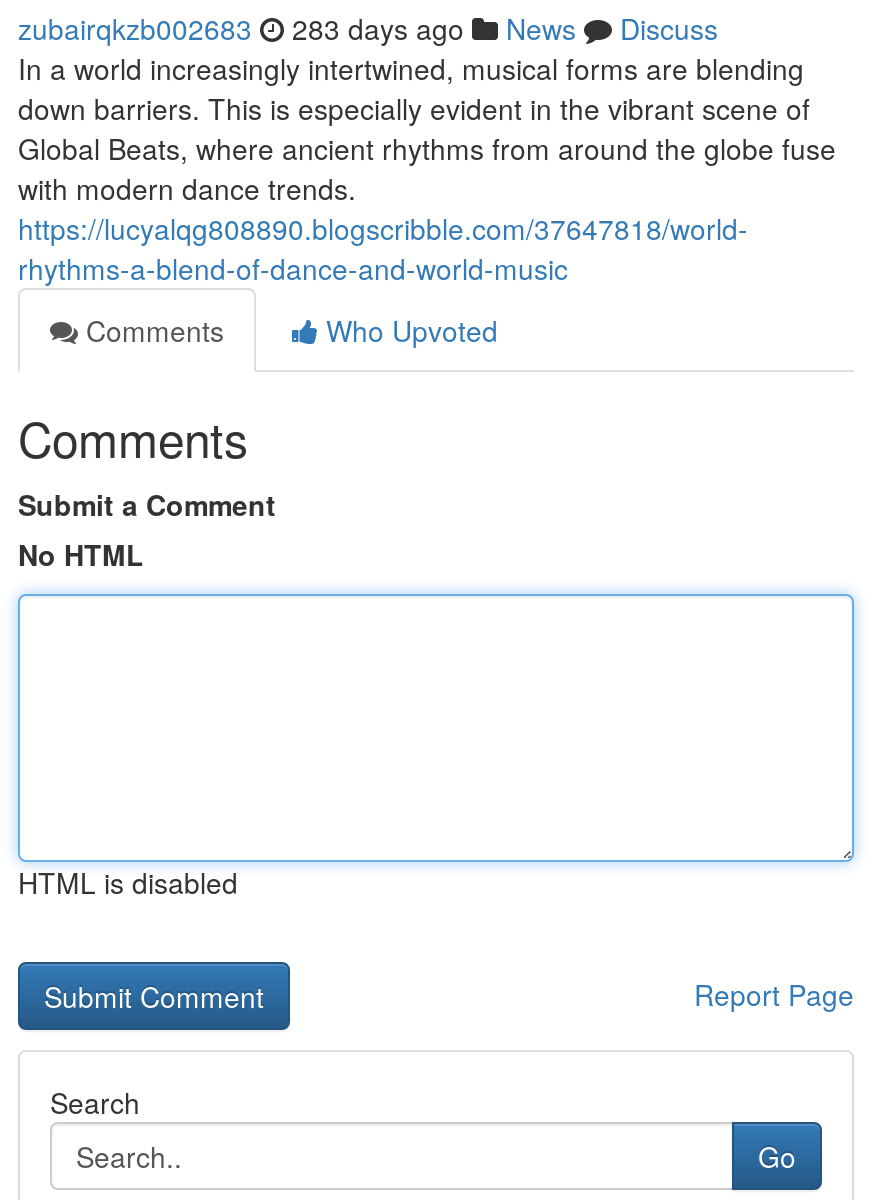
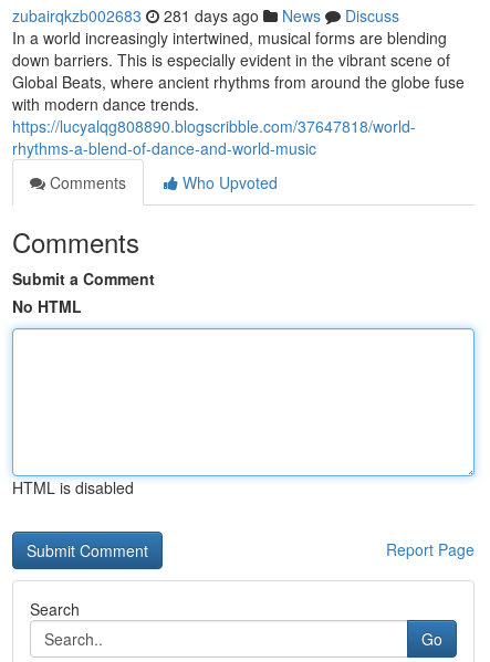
- zubairqkzb002683 283 days ago News Discuss
+ zubairqkzb002683 281 days ago News Discuss
